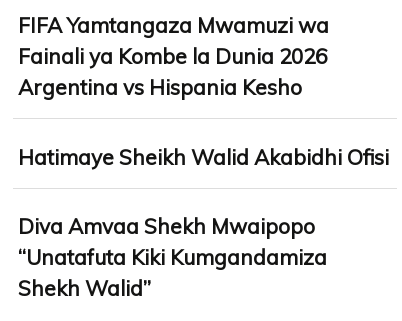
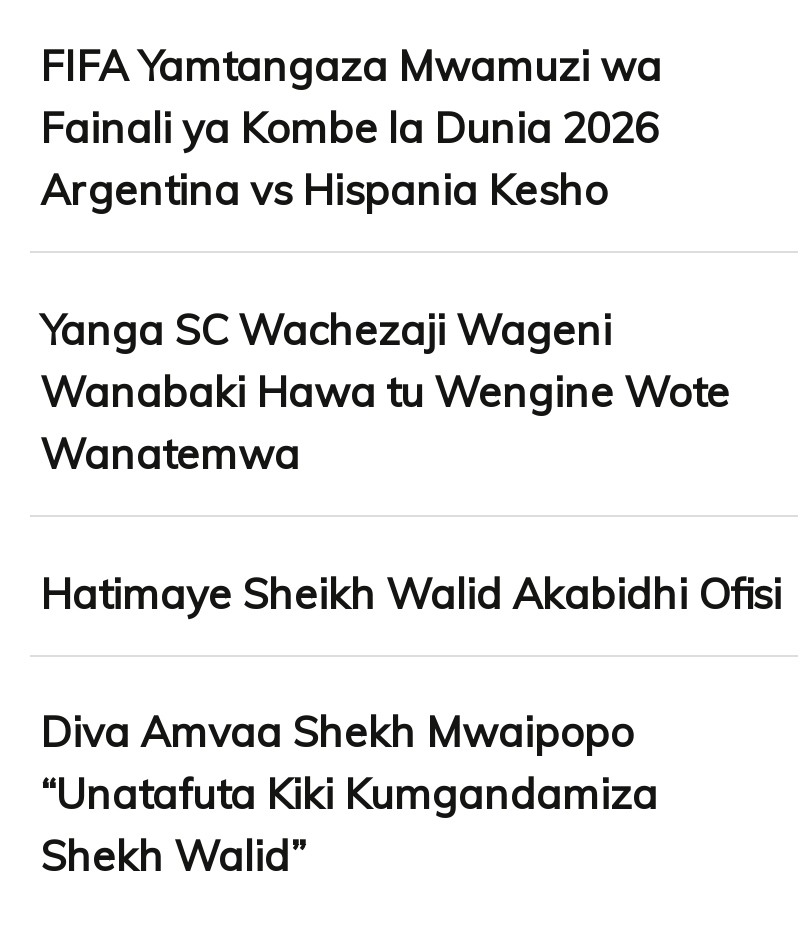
+ Yanga SC Wachezaji Wageni
+ Wanabaki Hawa tu Wengine Wote
+ Wanatemwa
